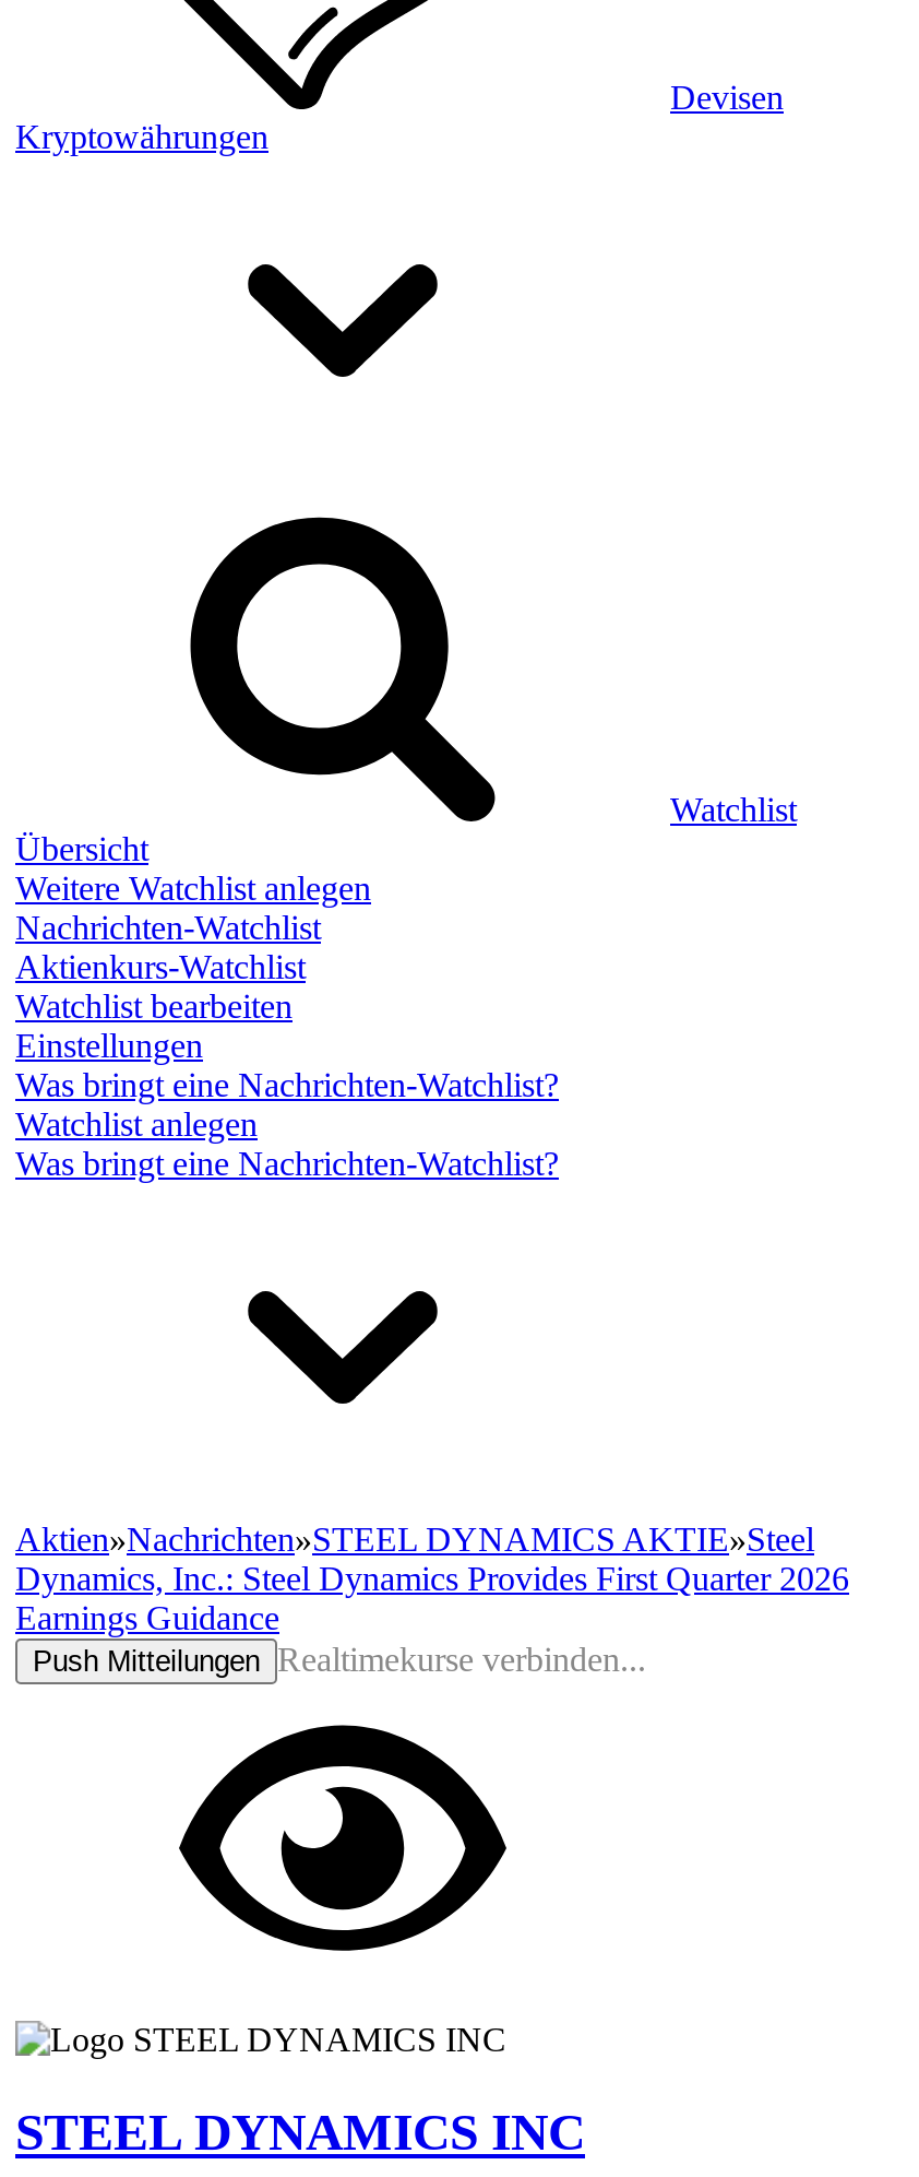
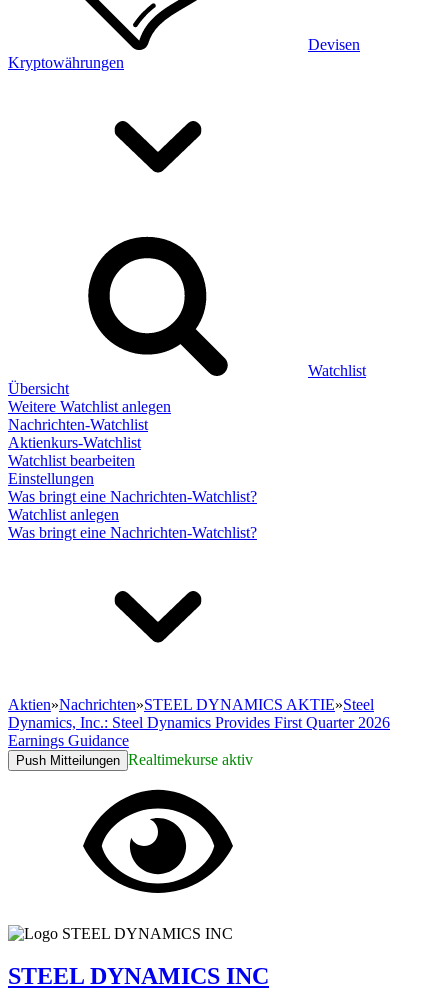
- Push Mitteilungen Realtimekurse verbinden...
+ Push Mitteilungen Realtimekurse aktiv
